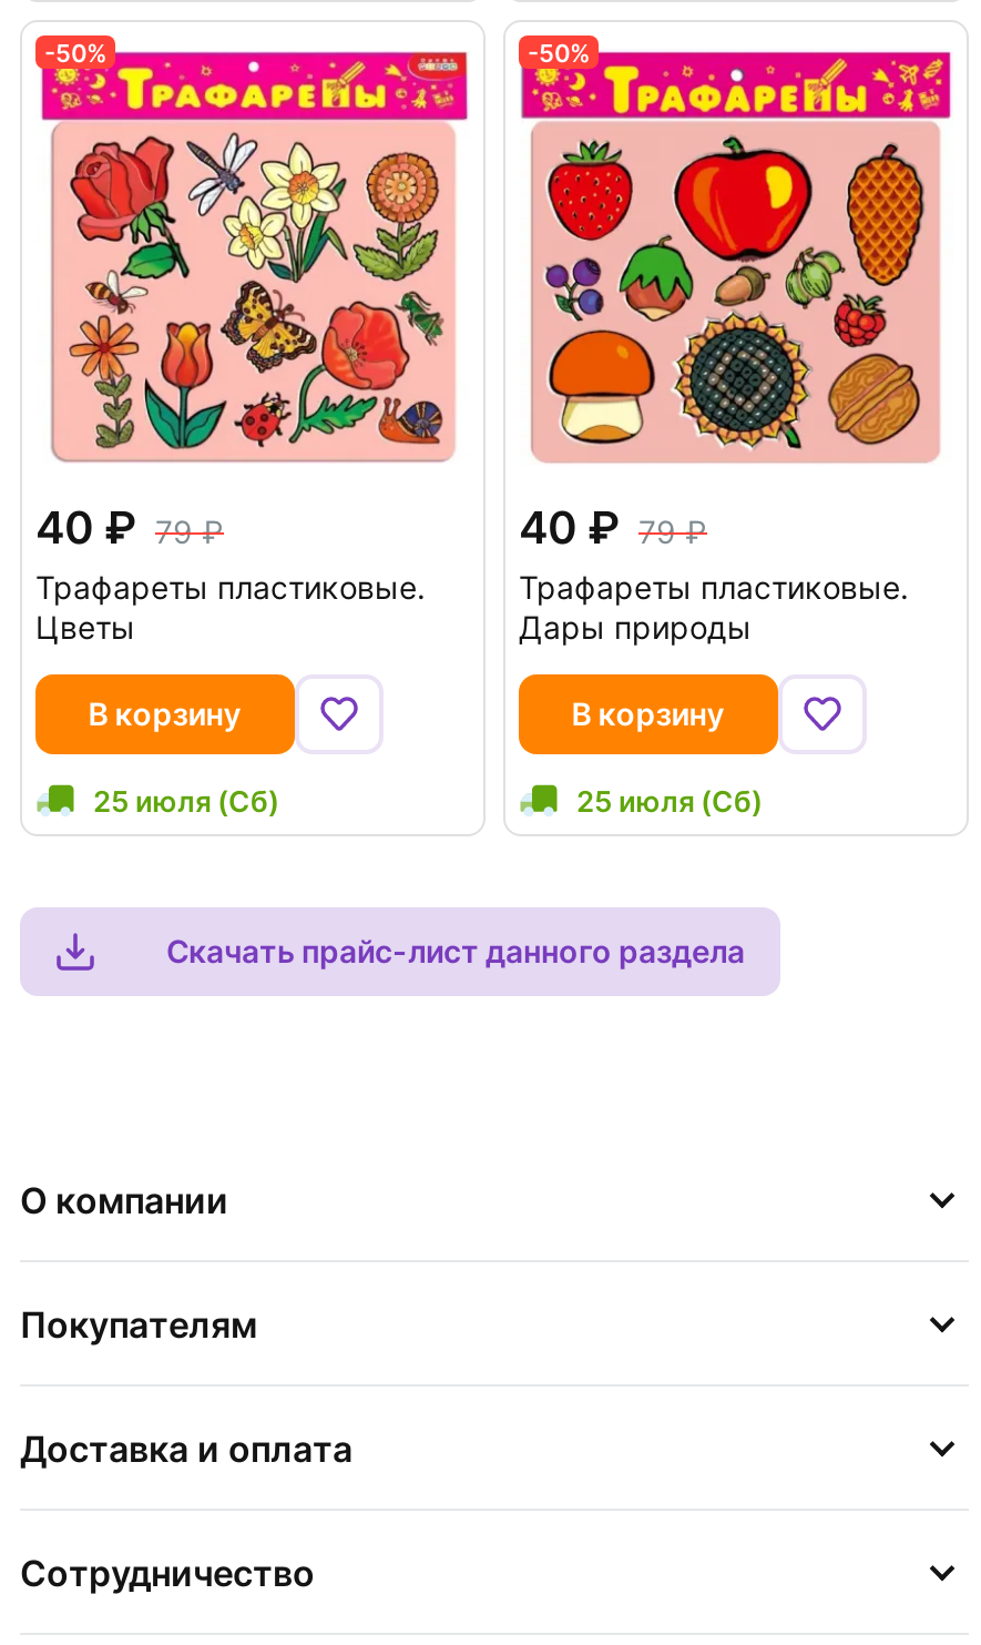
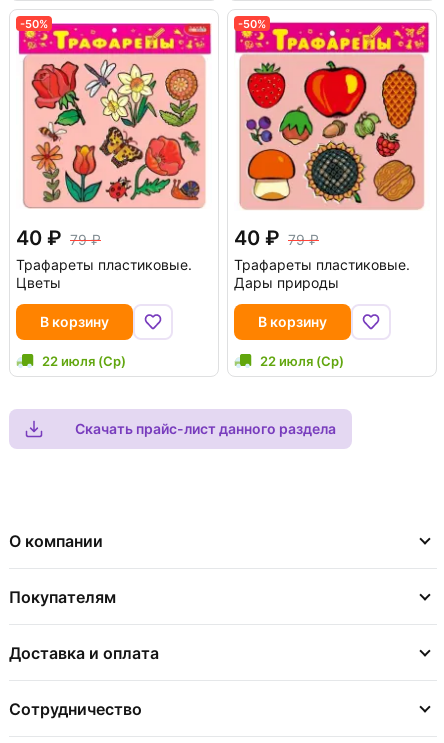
- 25 июля (Сб)
+ 22 июля (Ср)

- 25 июля (Сб)
+ 22 июля (Ср)
